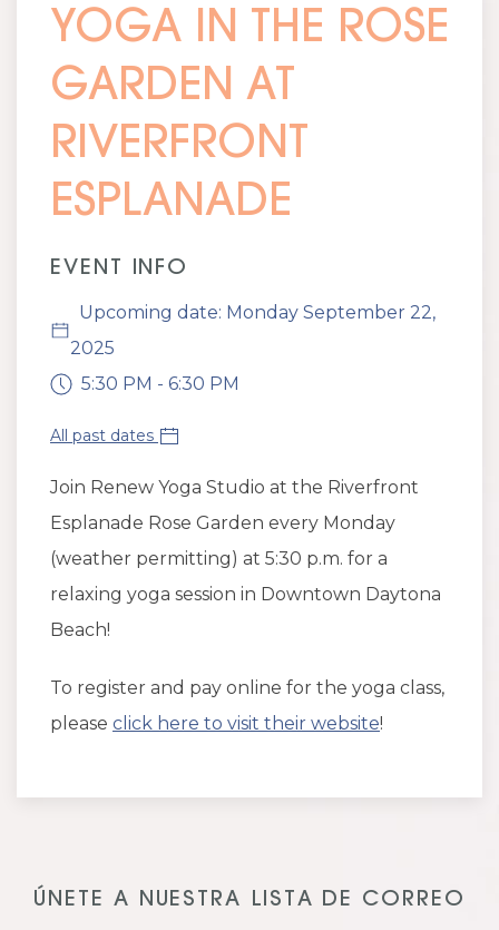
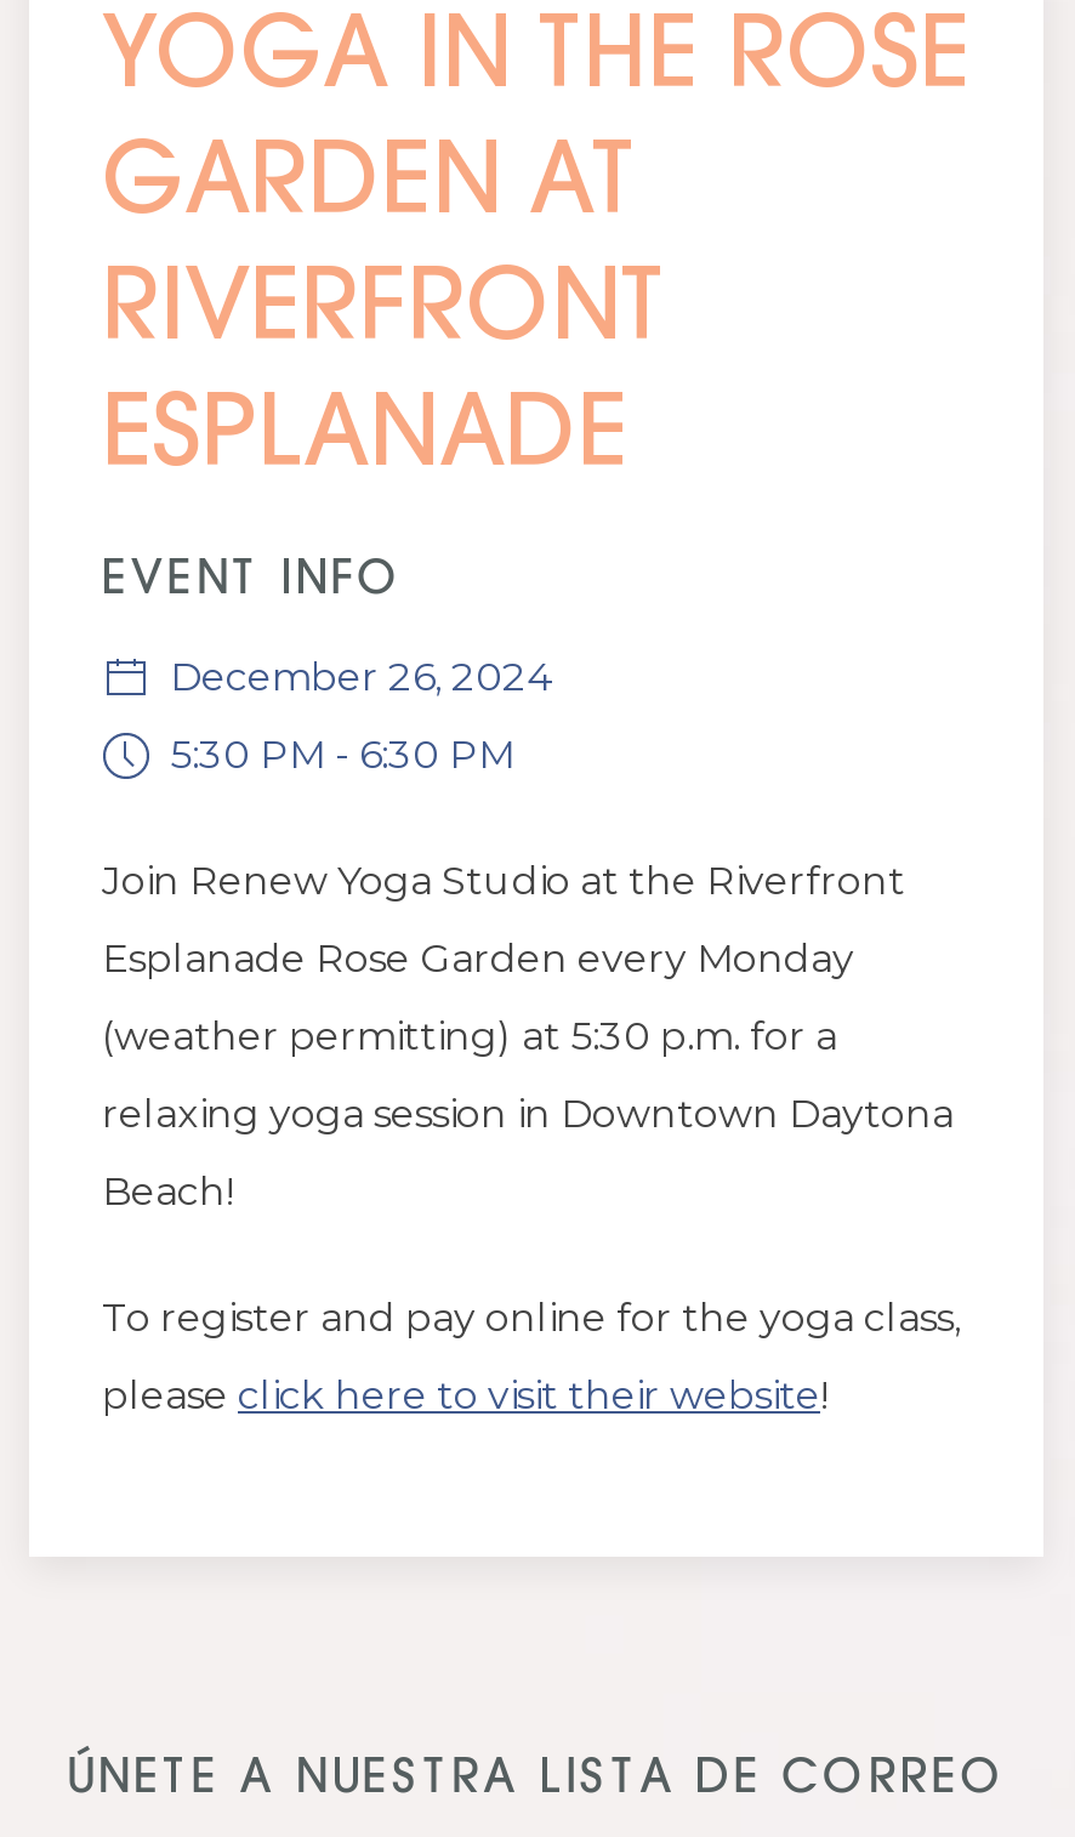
- Upcoming date: Monday September 22,
- 2025
+ December 26, 2024

- All past dates
